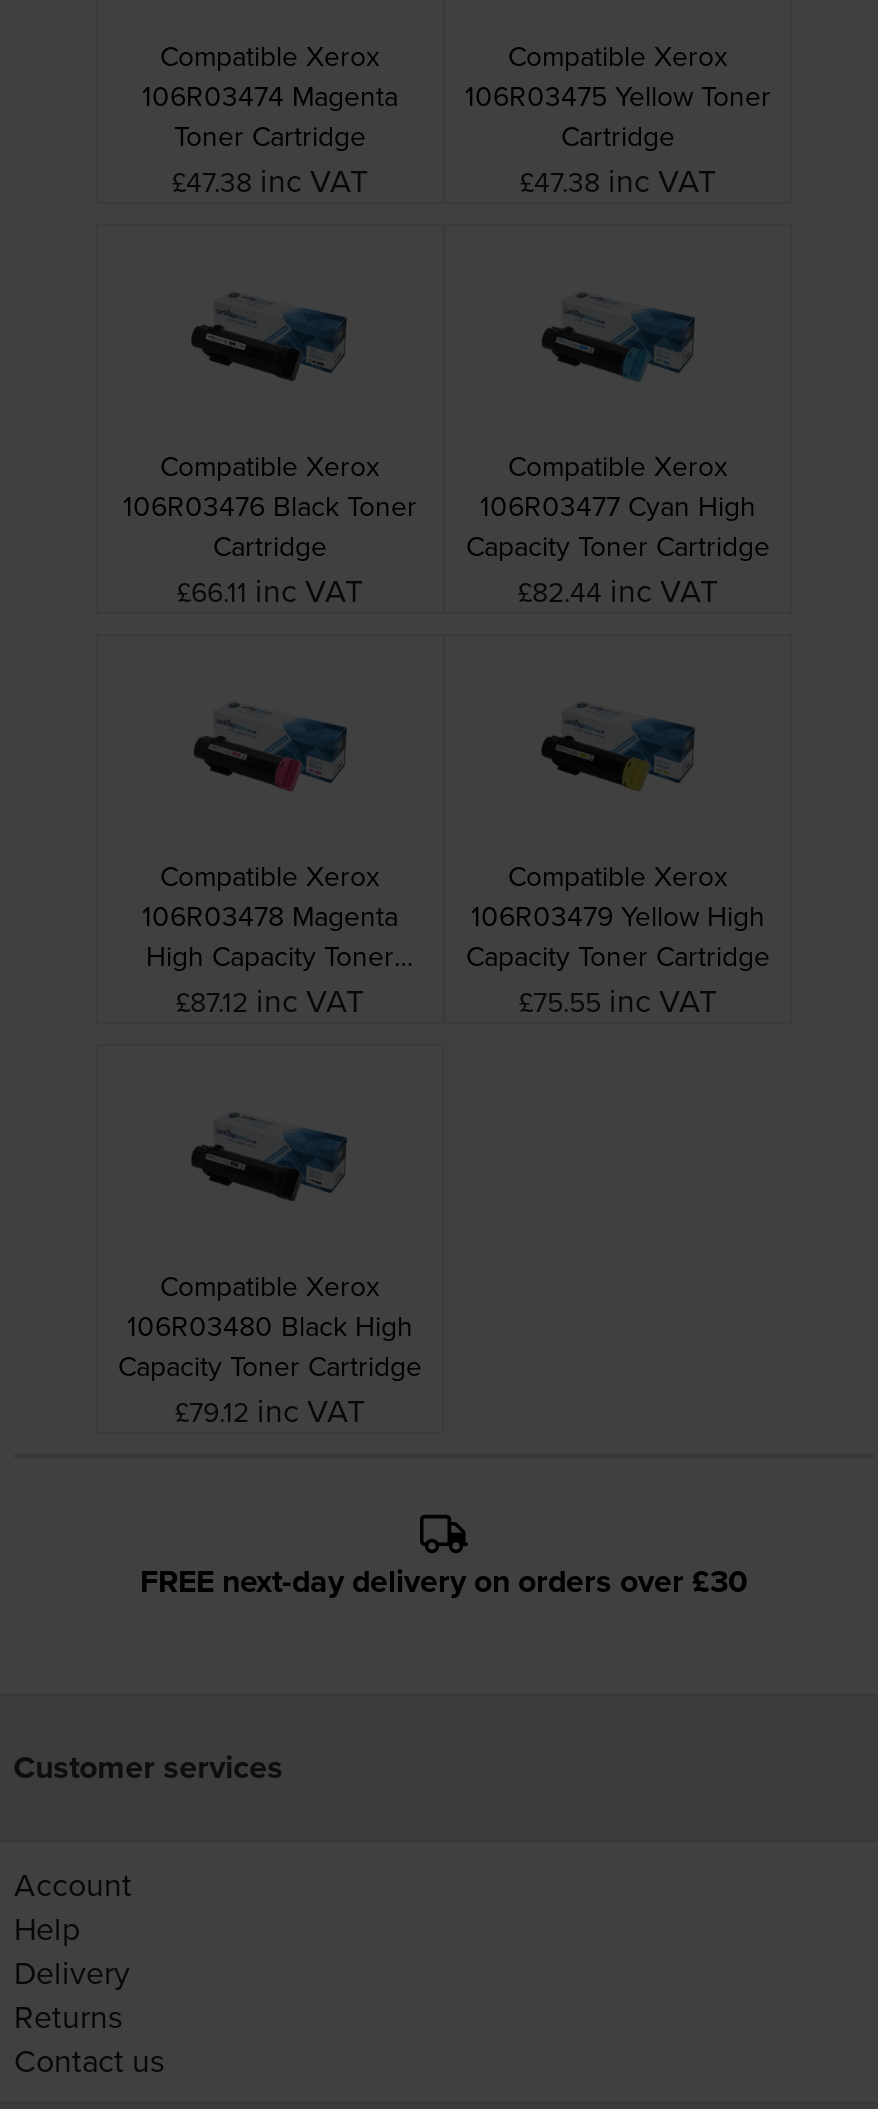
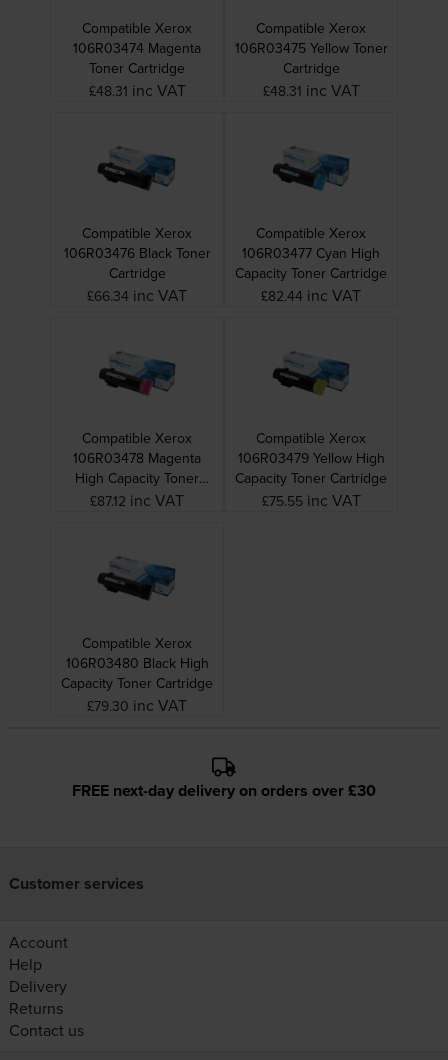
- £47.38 inc VAT
+ £48.31 inc VAT

- £47.38 inc VAT
+ £48.31 inc VAT

- £66.11 inc VAT
+ £66.34 inc VAT

- £79.12 inc VAT
+ £79.30 inc VAT
